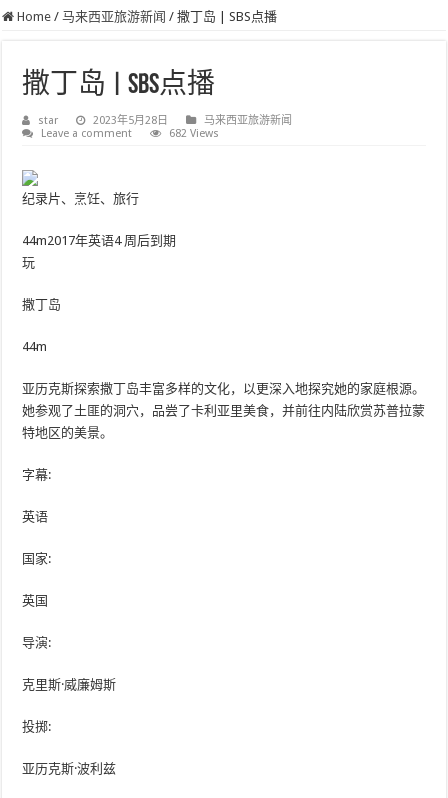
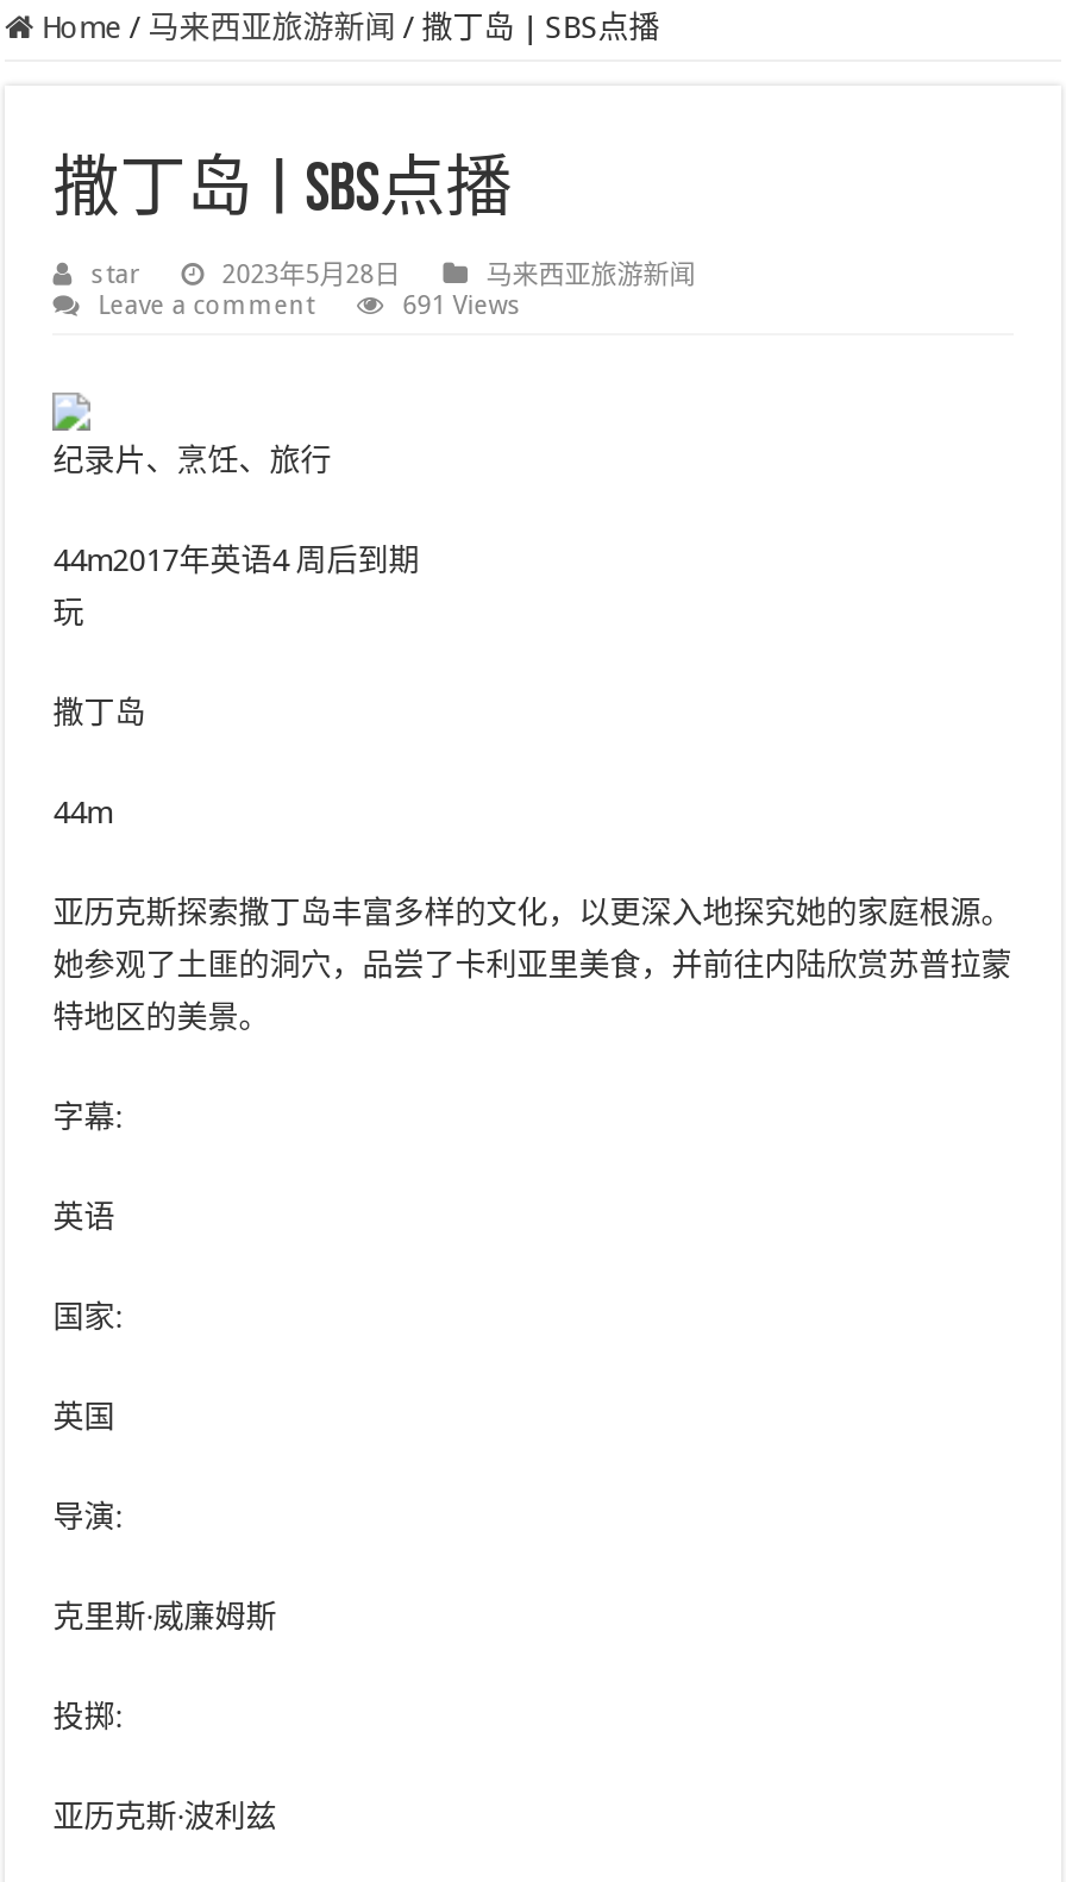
- 682 Views
+ 691 Views
